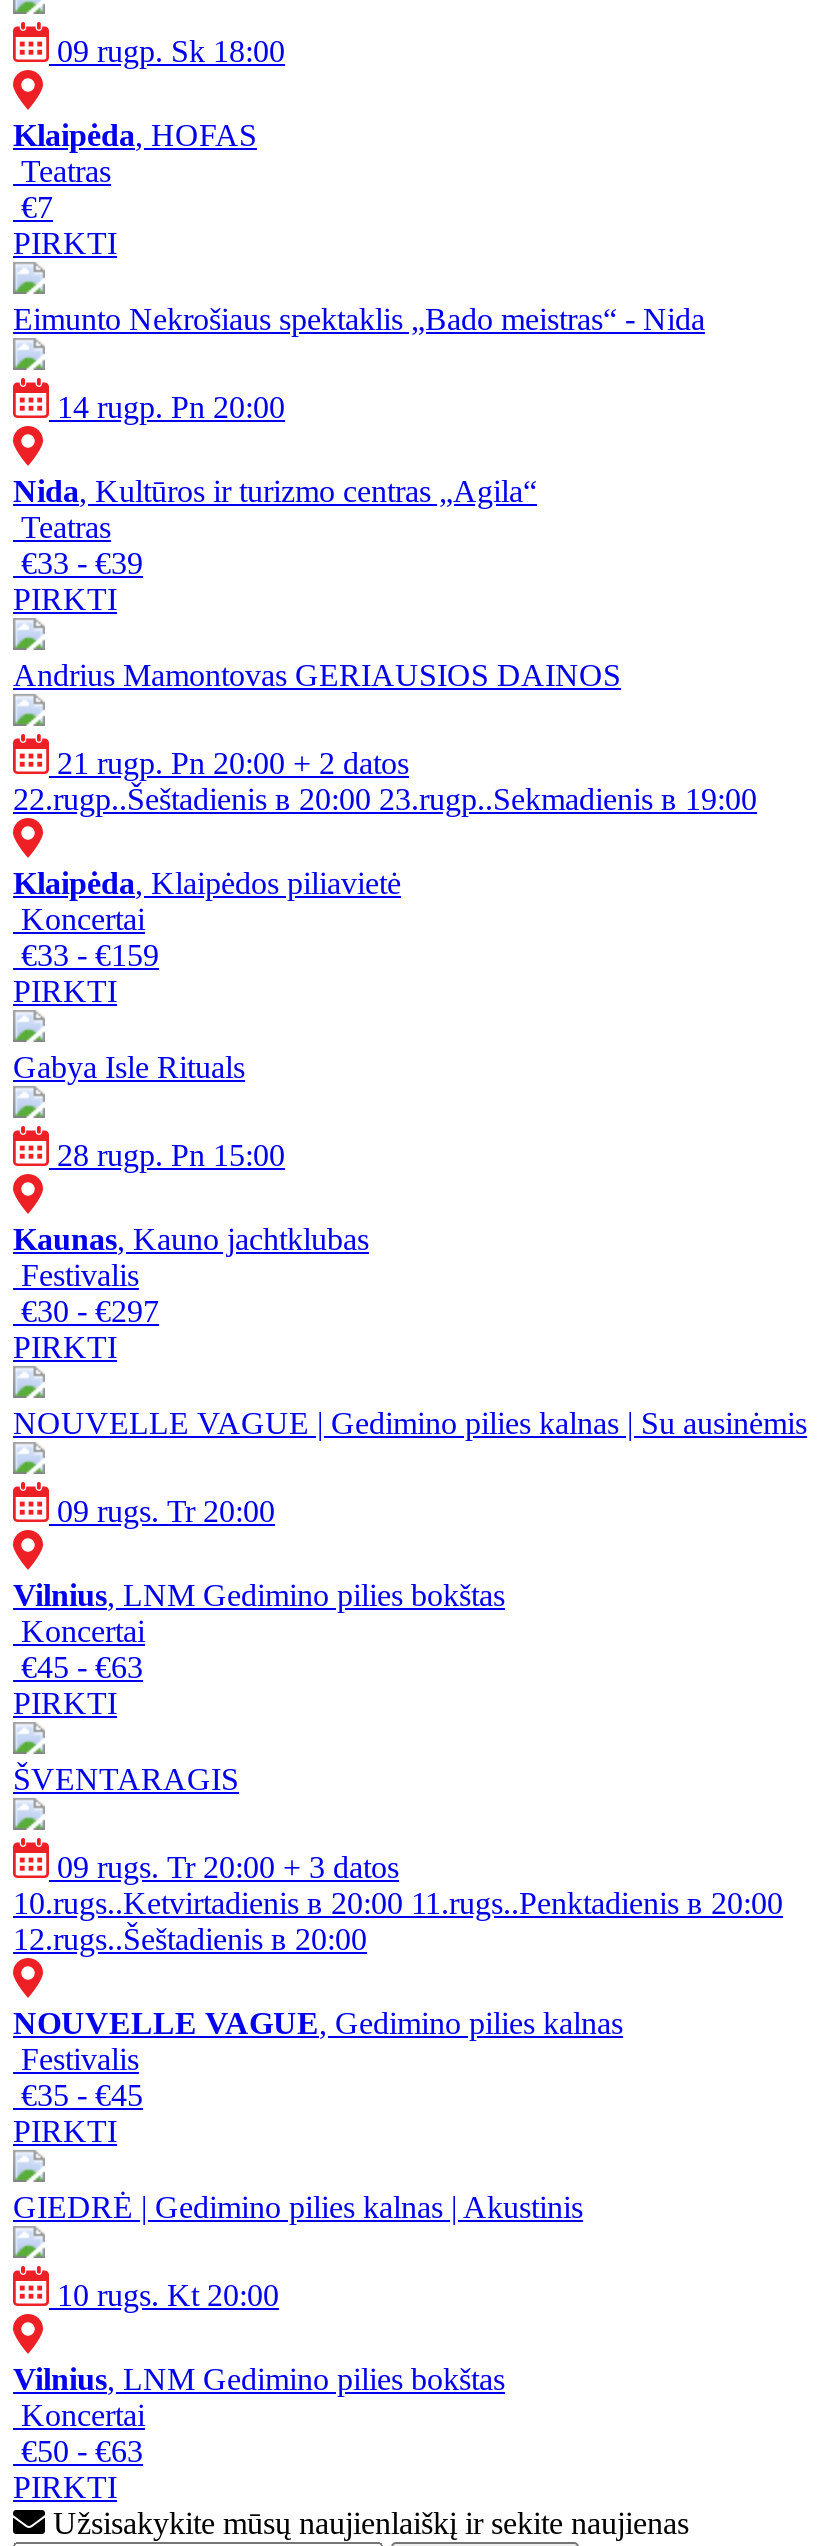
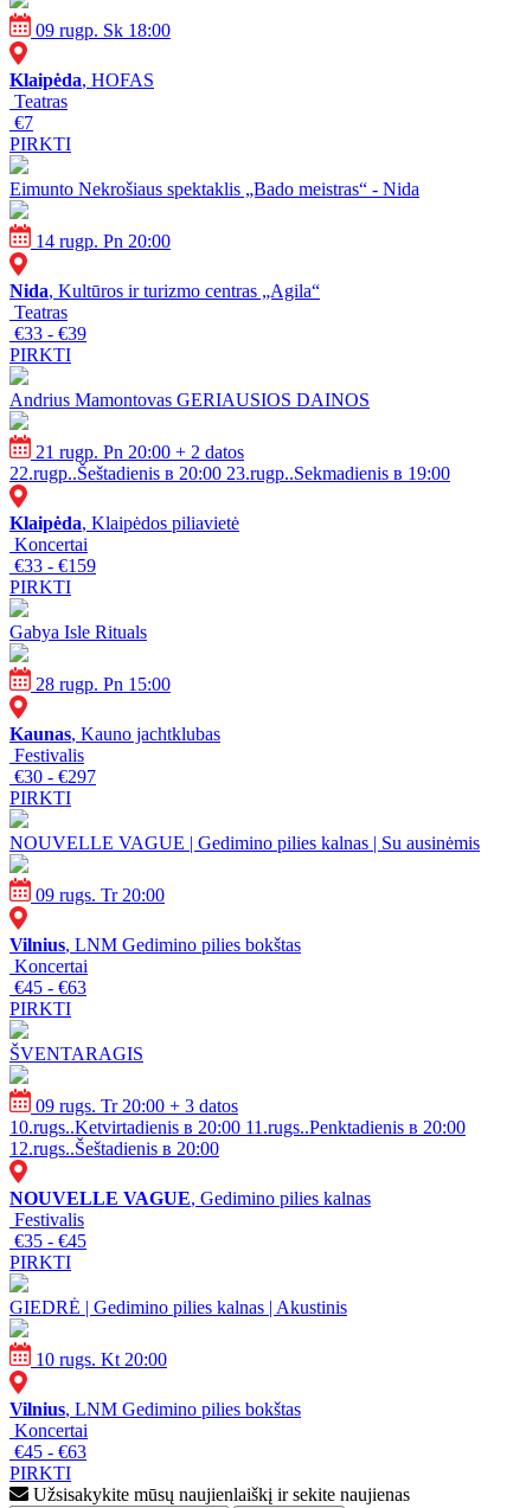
- €50 - €63
+ €45 - €63
